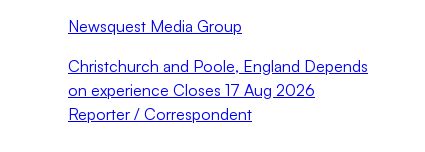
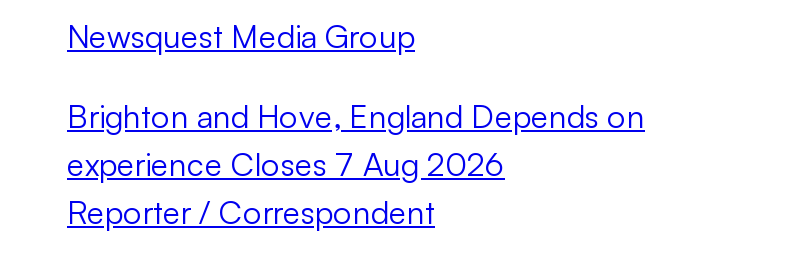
- Christchurch and Poole, England Depends
- on experience Closes 17 Aug 2026
+ Brighton and Hove, England Depends on
+ experience Closes 7 Aug 2026
